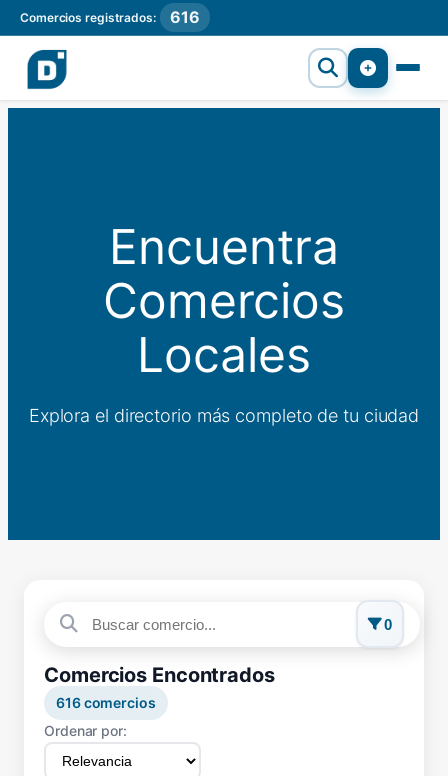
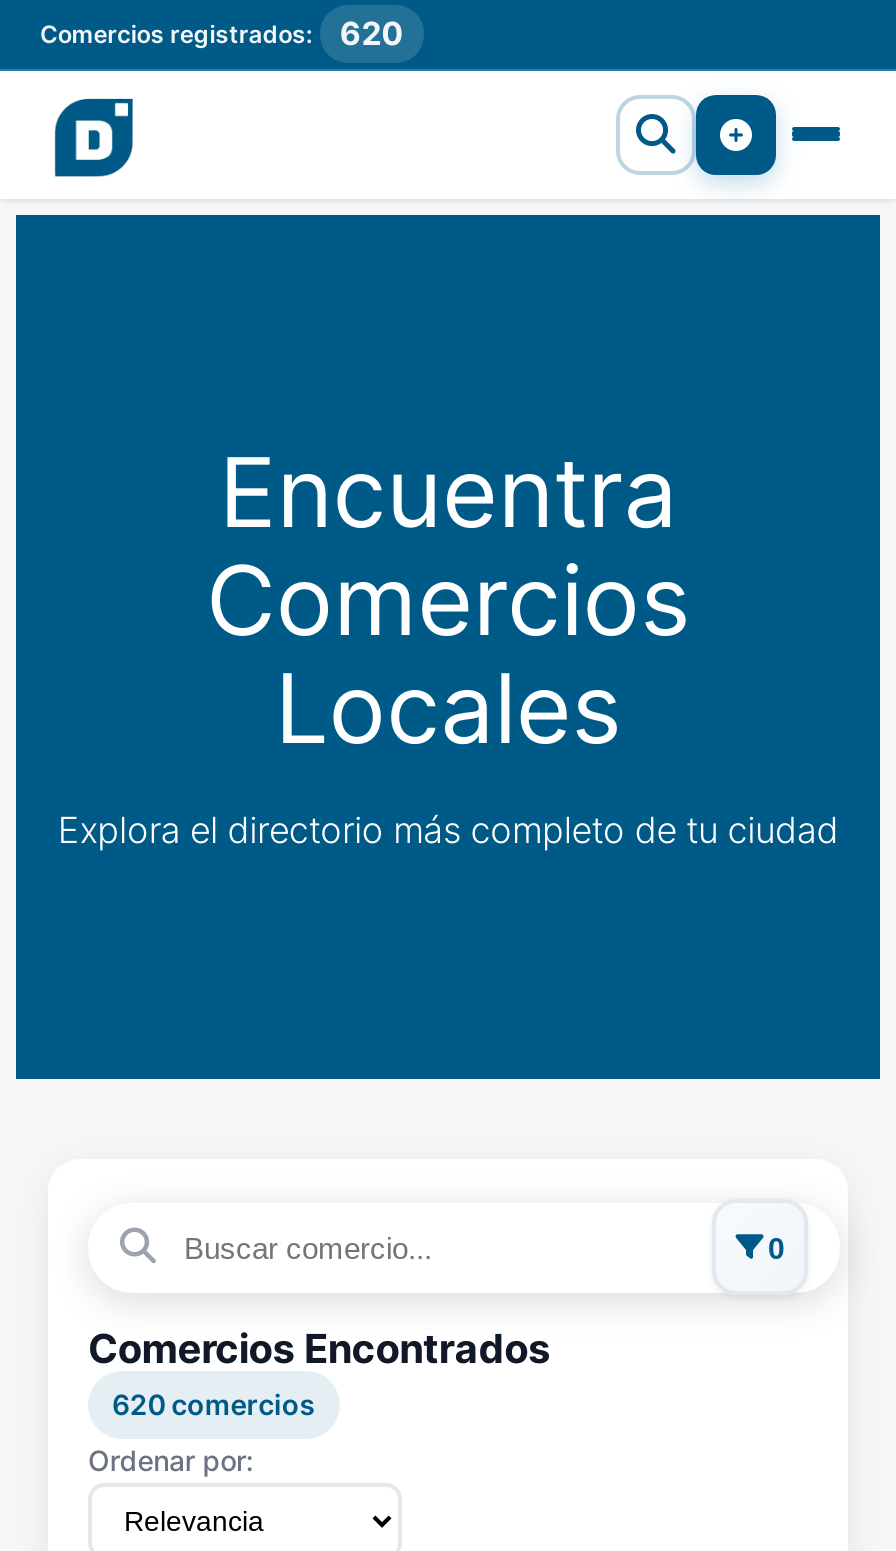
- Comercios registrados: 616
+ Comercios registrados: 620

- 616 comercios
+ 620 comercios
